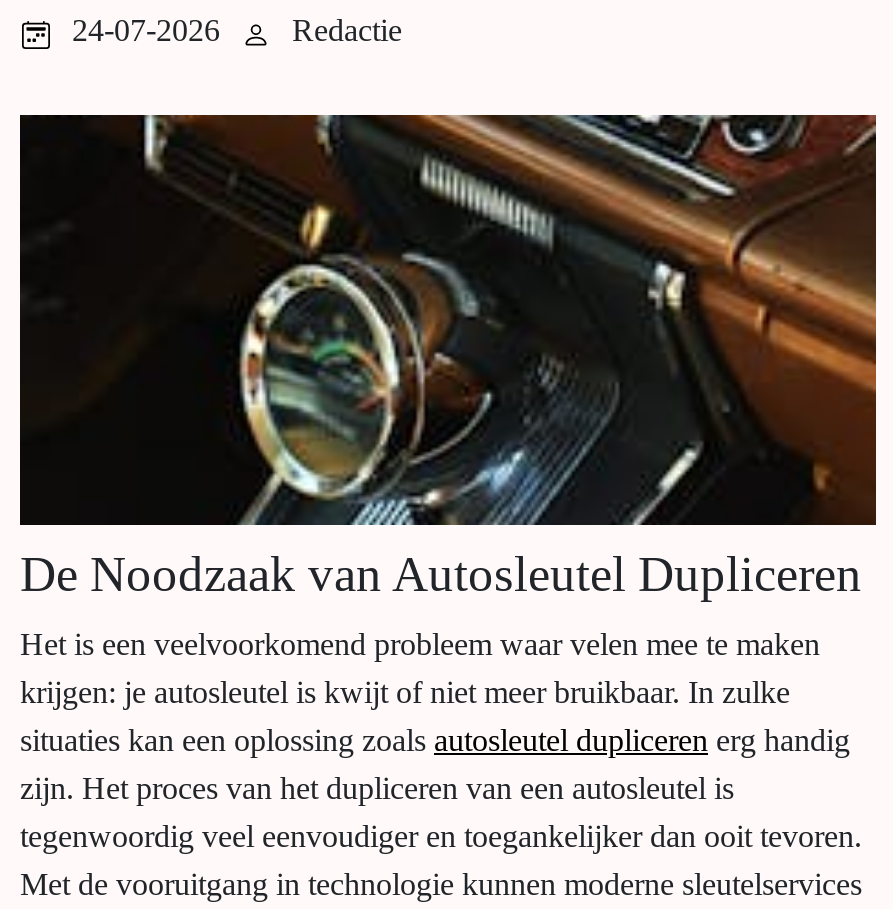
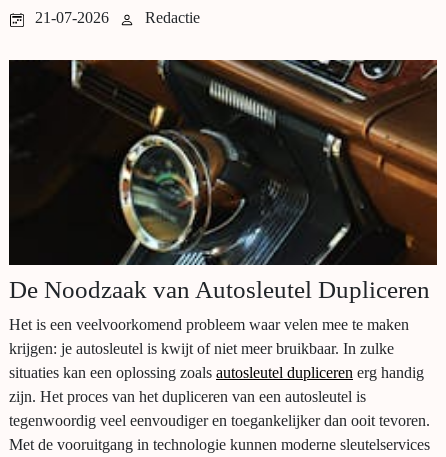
- 24-07-2026
+ 21-07-2026
